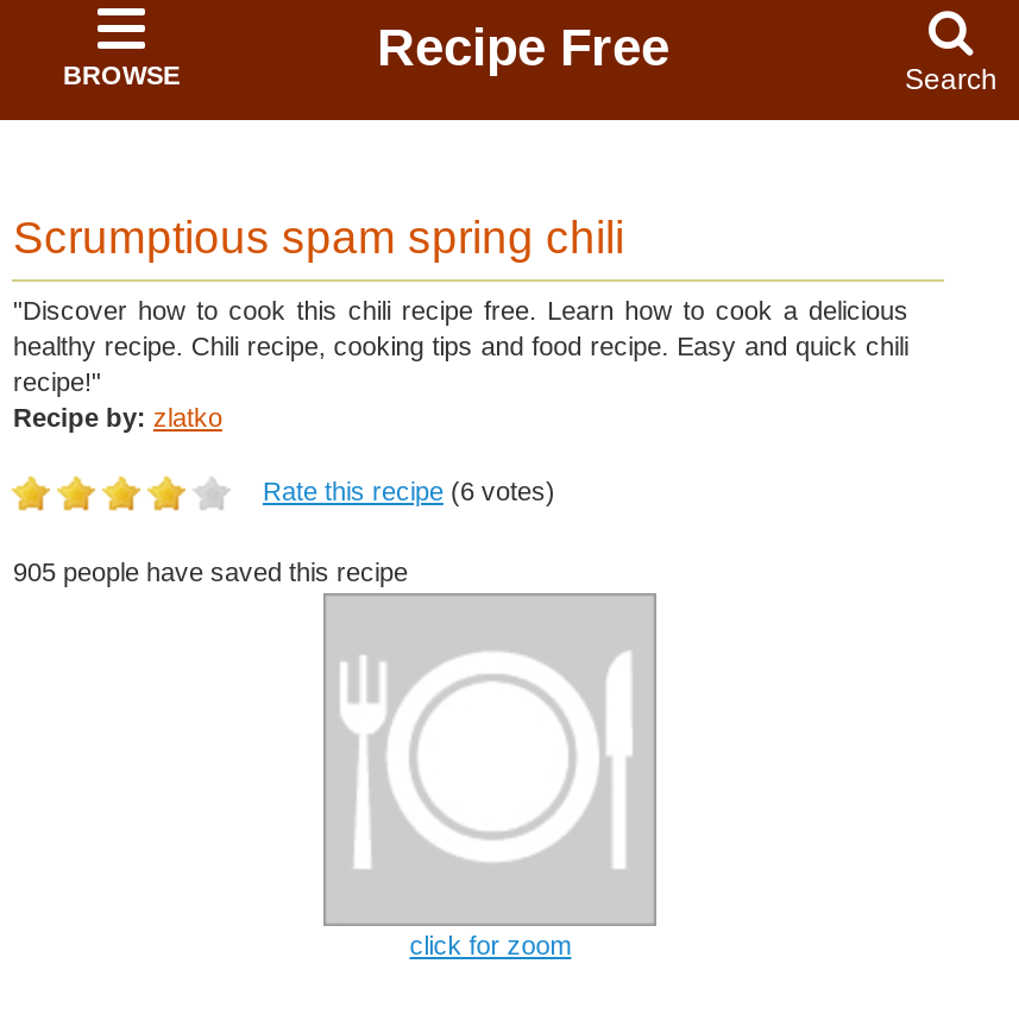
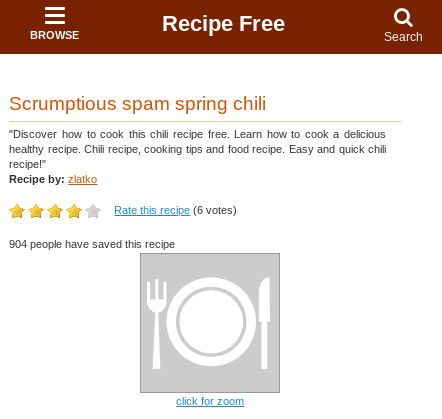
- 905 people have saved this recipe
+ 904 people have saved this recipe
